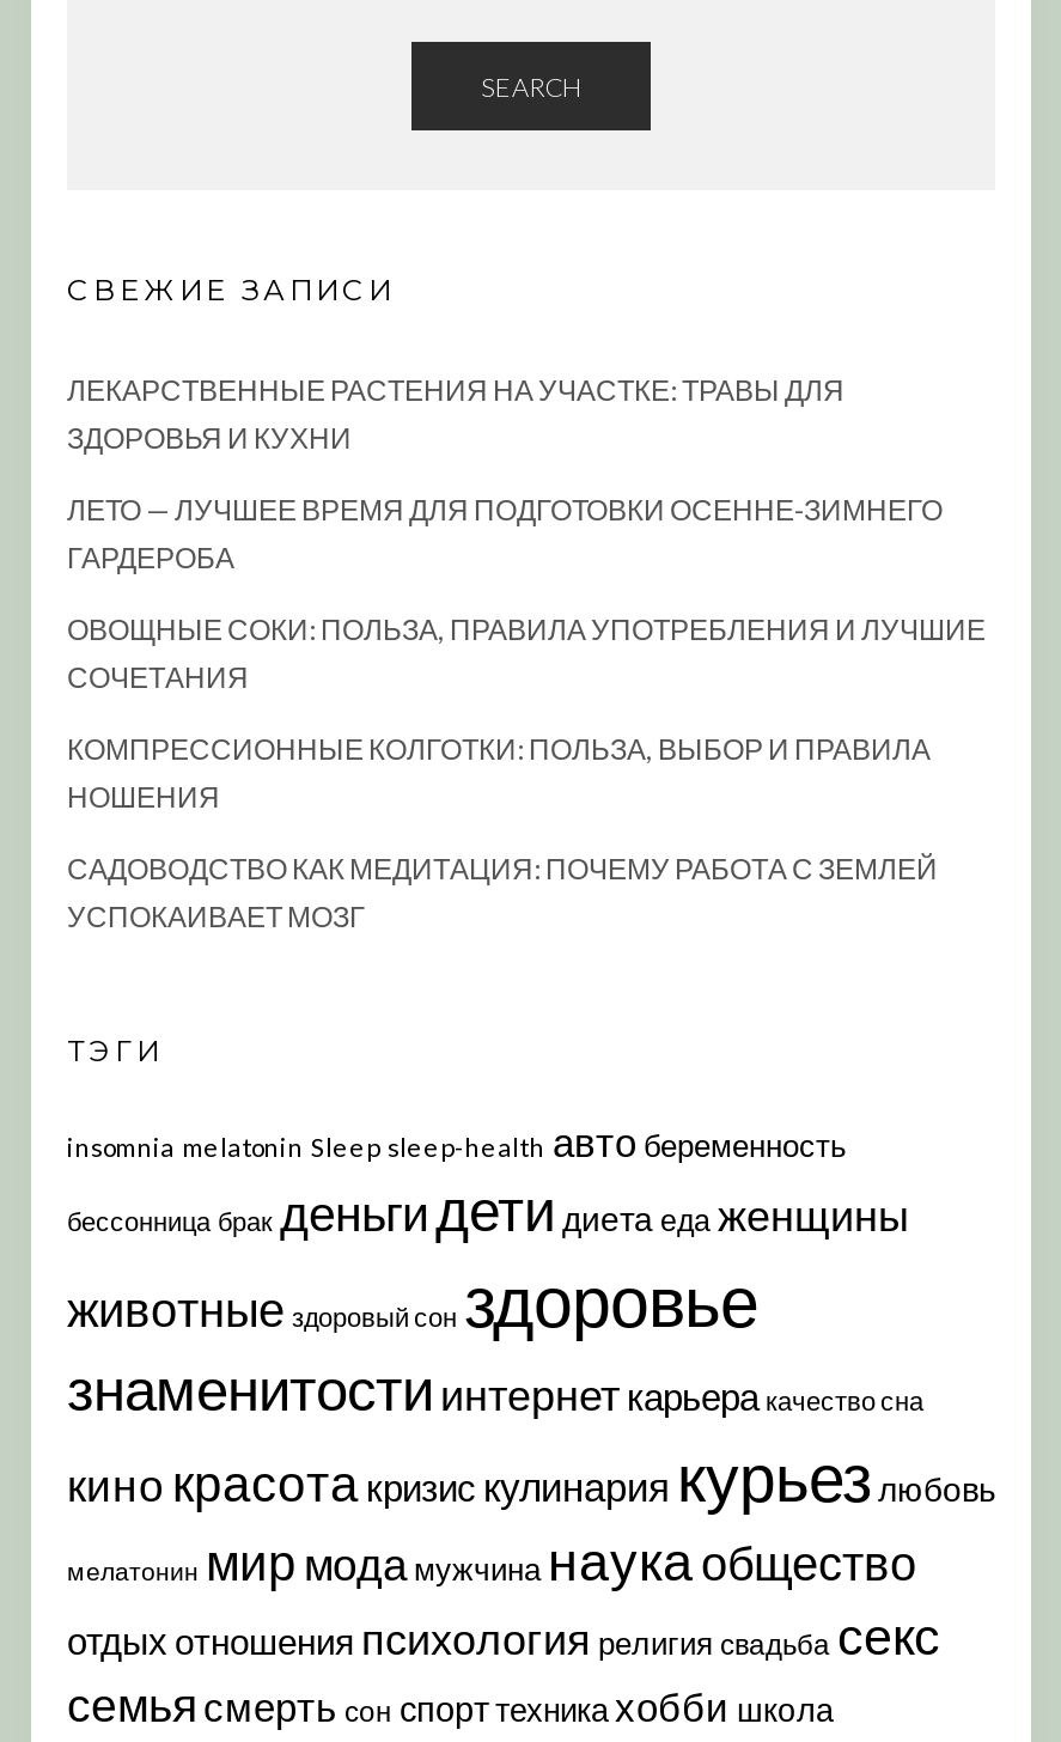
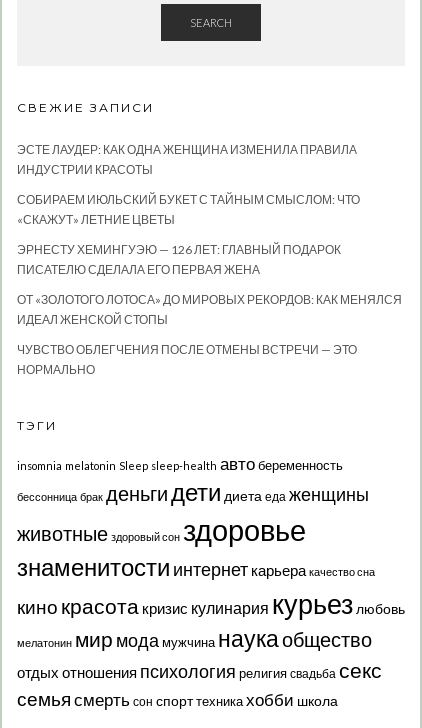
- ЛЕКАРСТВЕННЫЕ РАСТЕНИЯ НА УЧАСТКЕ: ТРАВЫ ДЛЯ
- ЗДОРОВЬЯ И КУХНИ
+ ЭСТЕ ЛАУДЕР: КАК ОДНА ЖЕНЩИНА ИЗМЕНИЛА ПРАВИЛА
+ ИНДУСТРИИ КРАСОТЫ

- ЛЕТО — ЛУЧШЕЕ ВРЕМЯ ДЛЯ ПОДГОТОВКИ ОСЕННЕ-ЗИМНЕГО
- ГАРДЕРОБА
+ СОБИРАЕМ ИЮЛЬСКИЙ БУКЕТ С ТАЙНЫМ СМЫСЛОМ: ЧТО
+ «СКАЖУТ» ЛЕТНИЕ ЦВЕТЫ

- ОВОЩНЫЕ СОКИ: ПОЛЬЗА, ПРАВИЛА УПОТРЕБЛЕНИЯ И ЛУЧШИЕ
- СОЧЕТАНИЯ
+ ЭРНЕСТУ ХЕМИНГУЭЮ — 126 ЛЕТ: ГЛАВНЫЙ ПОДАРОК
+ ПИСАТЕЛЮ СДЕЛАЛА ЕГО ПЕРВАЯ ЖЕНА

- КОМПРЕССИОННЫЕ КОЛГОТКИ: ПОЛЬЗА, ВЫБОР И ПРАВИЛА
- НОШЕНИЯ
+ ОТ «ЗОЛОТОГО ЛОТОСА» ДО МИРОВЫХ РЕКОРДОВ: КАК МЕНЯЛСЯ
+ ИДЕАЛ ЖЕНСКОЙ СТОПЫ

- САДОВОДСТВО КАК МЕДИТАЦИЯ: ПОЧЕМУ РАБОТА С ЗЕМЛЕЙ
- УСПОКАИВАЕТ МОЗГ
+ ЧУВСТВО ОБЛЕГЧЕНИЯ ПОСЛЕ ОТМЕНЫ ВСТРЕЧИ — ЭТО
+ НОРМАЛЬНО
